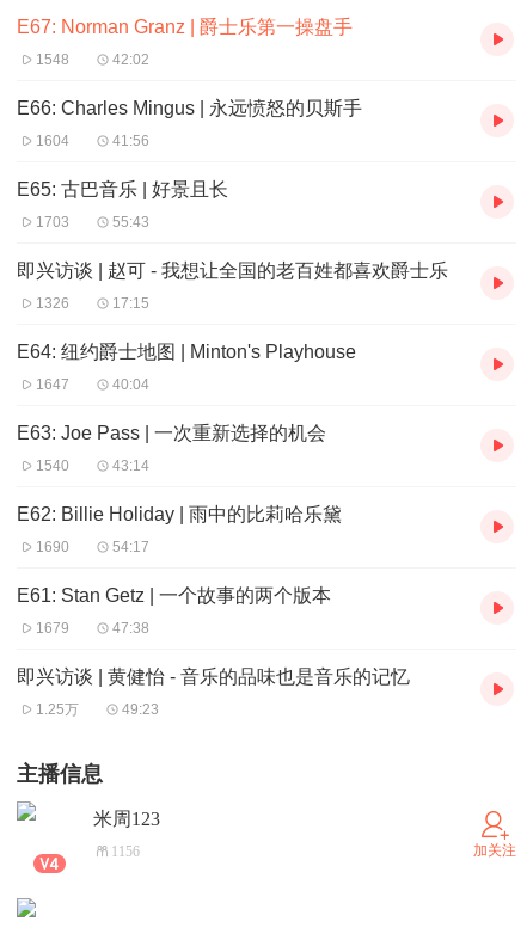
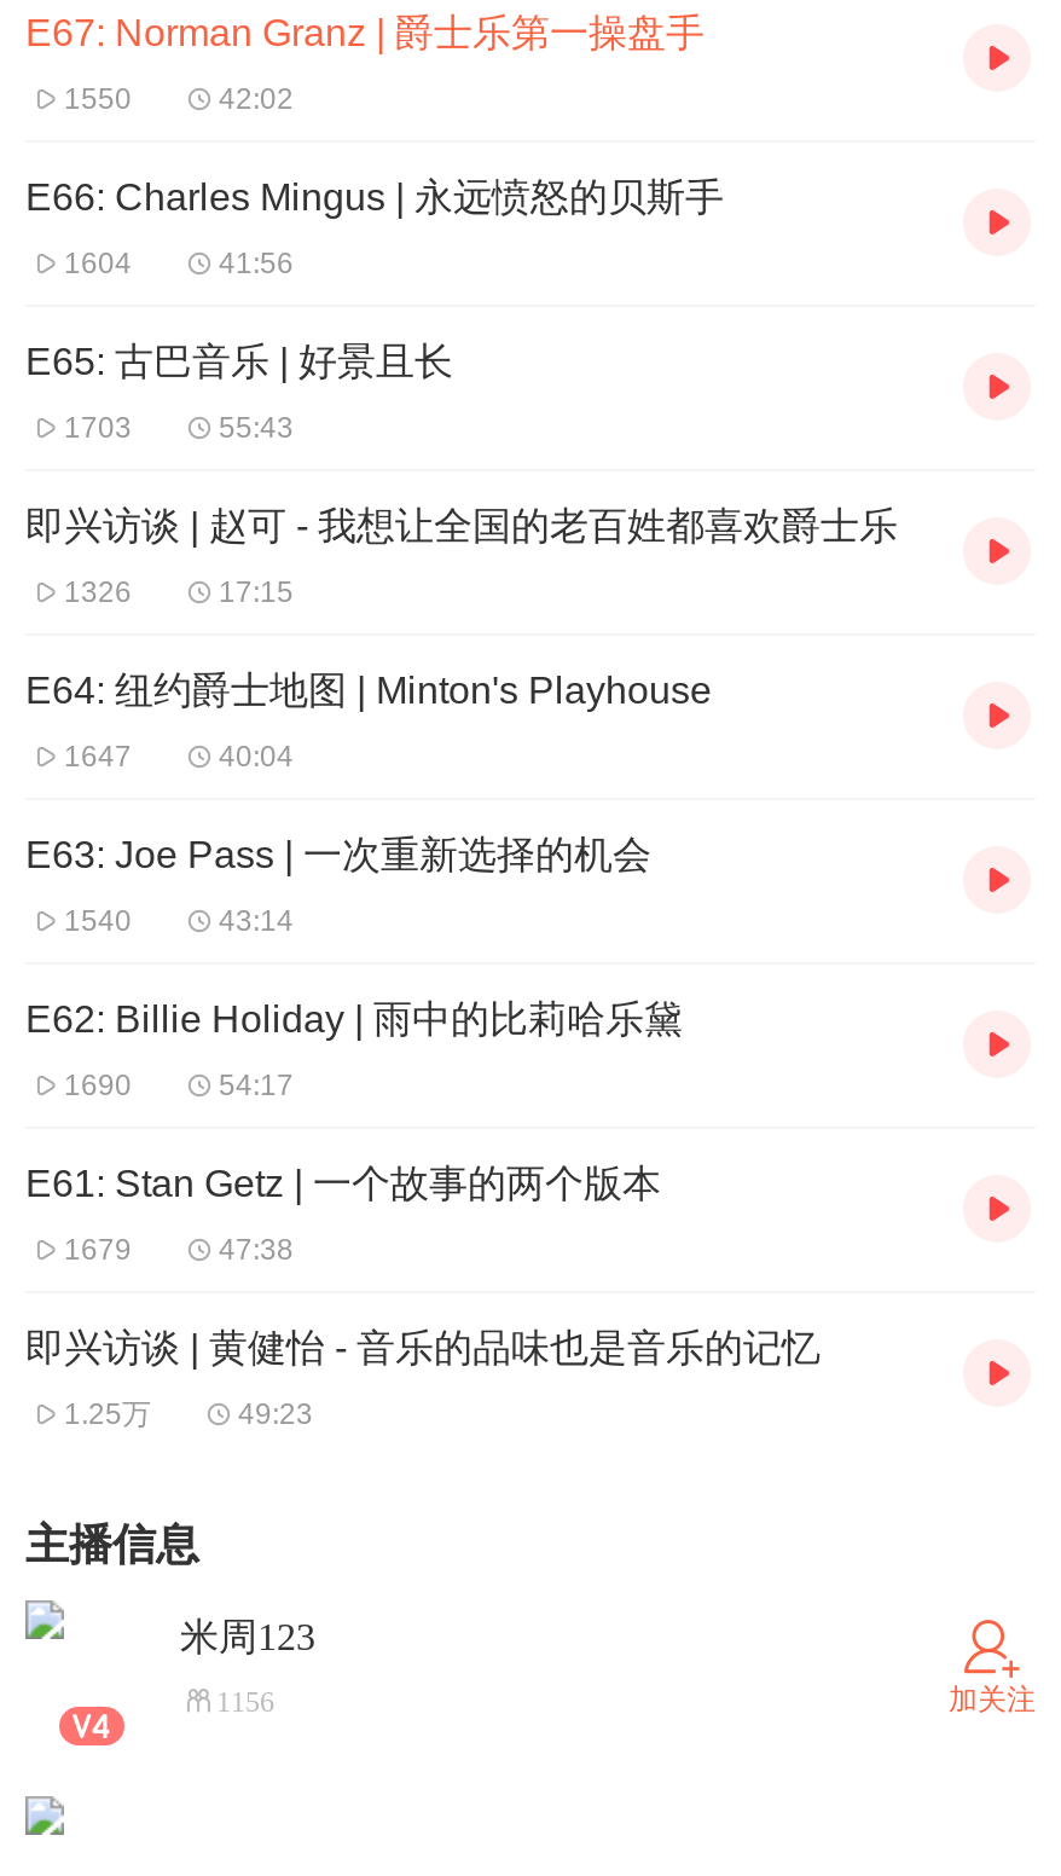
- 1548
+ 1550
